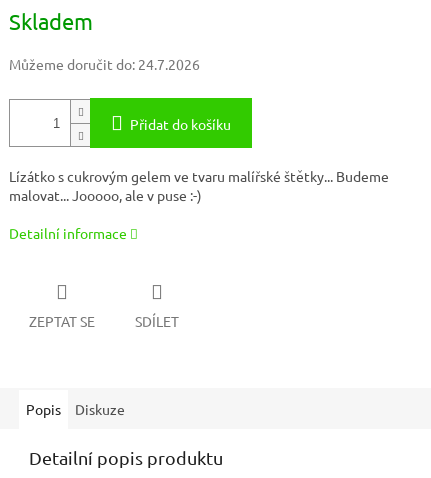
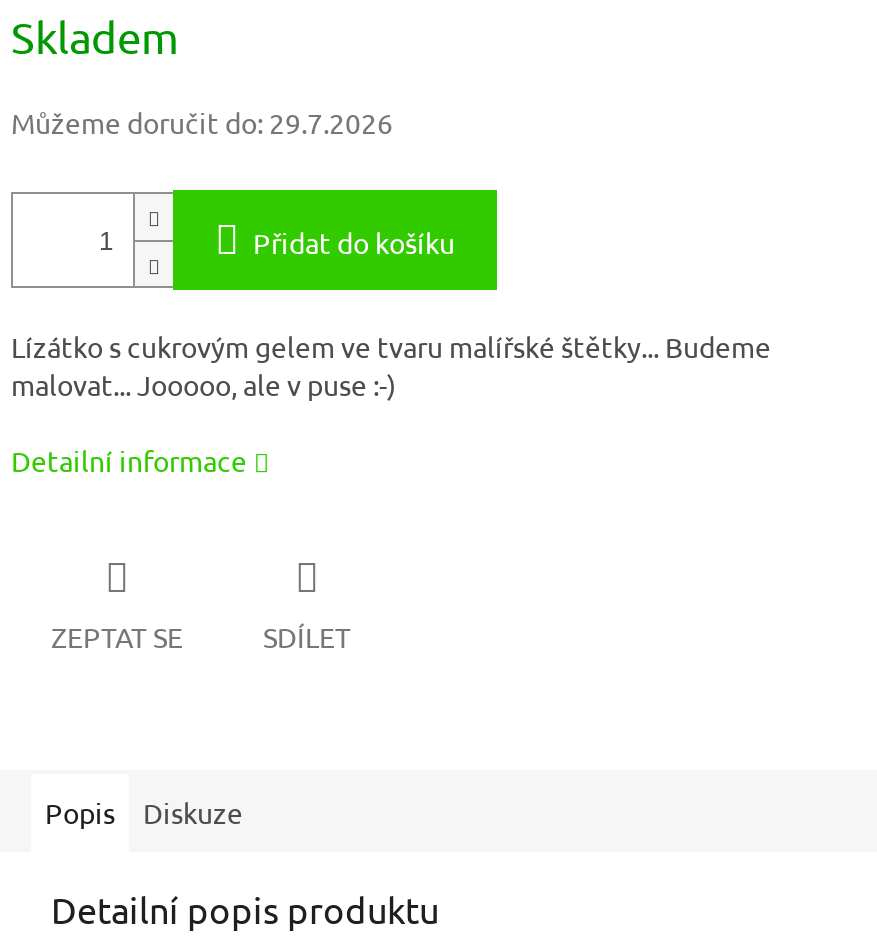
- Můžeme doručit do: 24.7.2026
+ Můžeme doručit do: 29.7.2026
